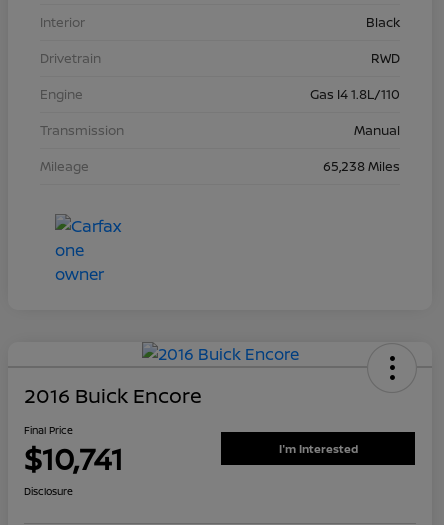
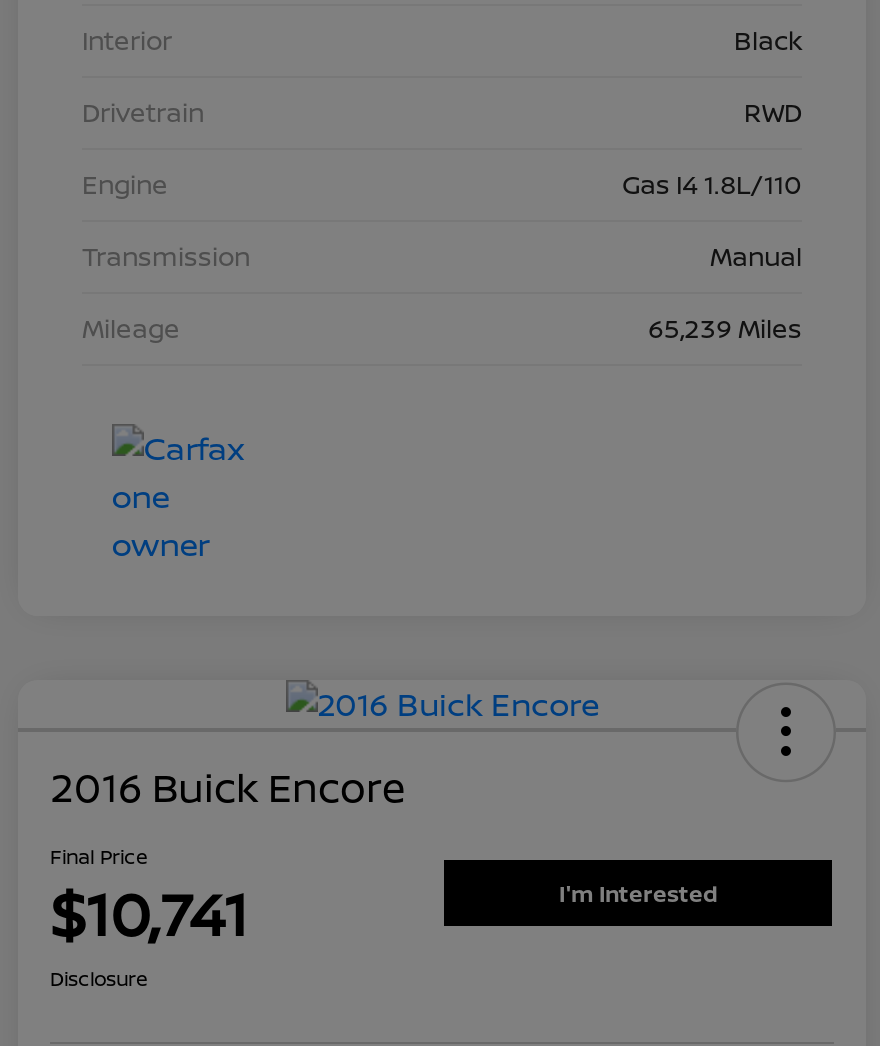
- 65,238 Miles
+ 65,239 Miles
